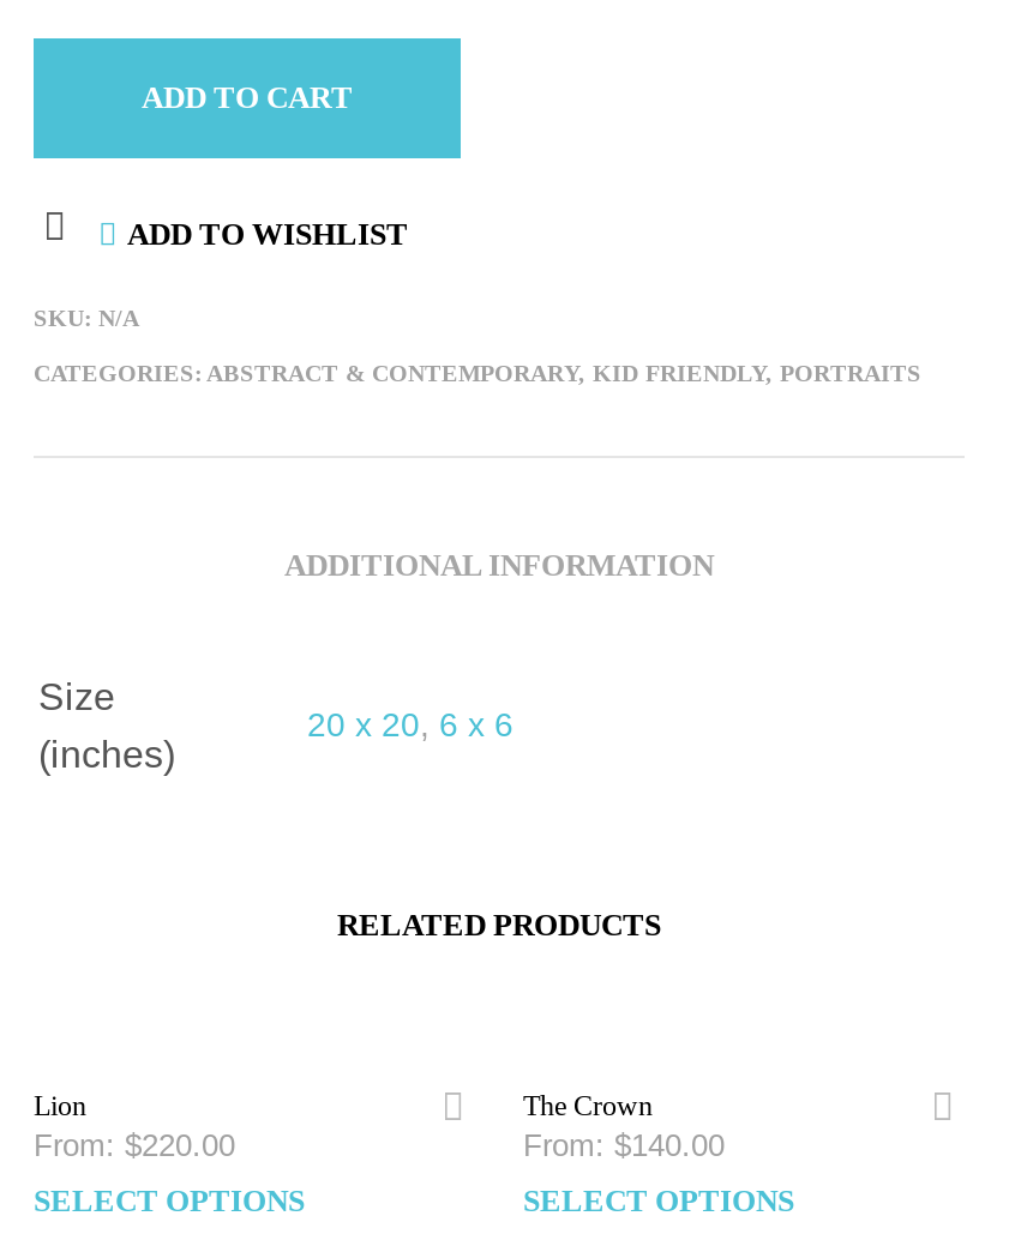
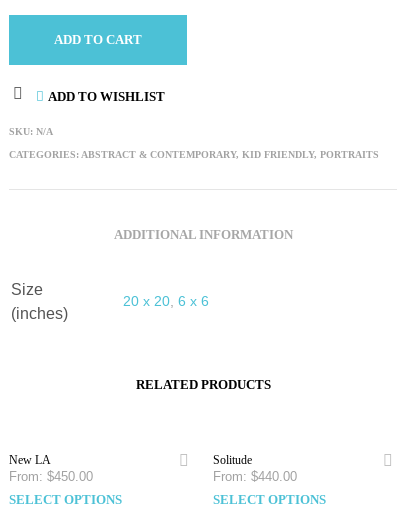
- Lion
- From: $220.00
+ New LA
+ From: $450.00

- The Crown
- From: $140.00
+ Solitude
+ From: $440.00
